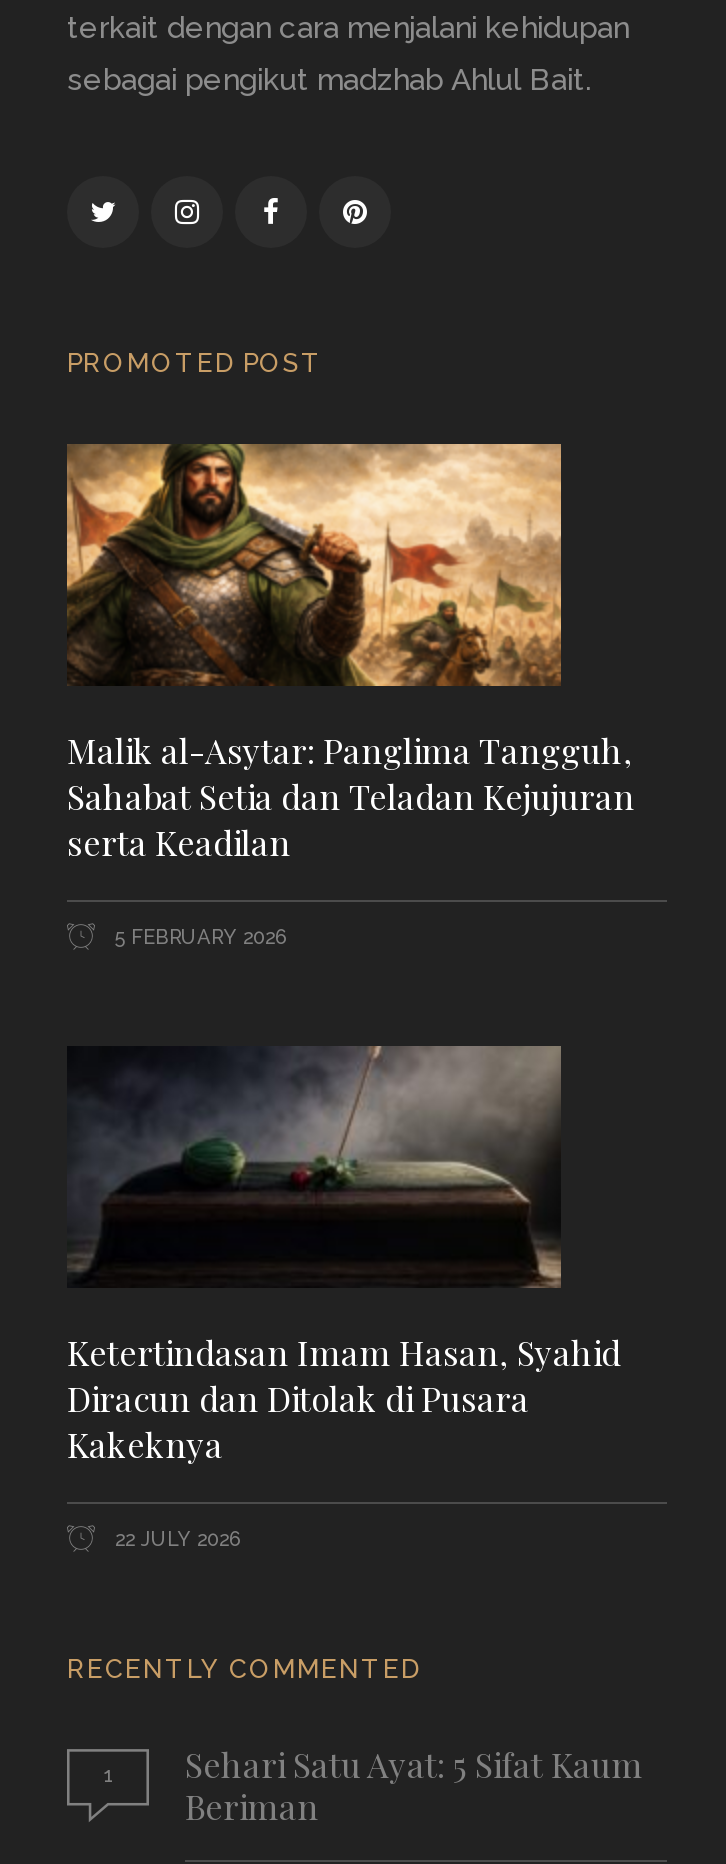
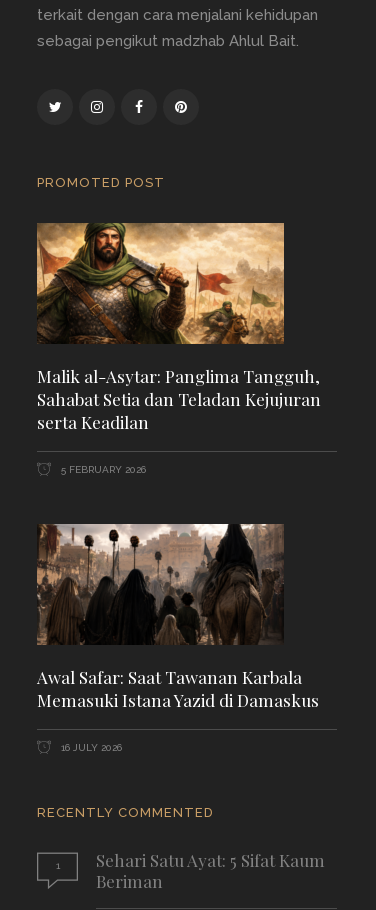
- [image]
- Ketertindasan Imam Hasan, Syahid
- Diracun dan Ditolak di Pusara
- Kakeknya
+ [image]
+ Awal Safar: Saat Tawanan Karbala
+ Memasuki Istana Yazid di Damaskus

- 22 JULY 2026
+ 16 JULY 2026
